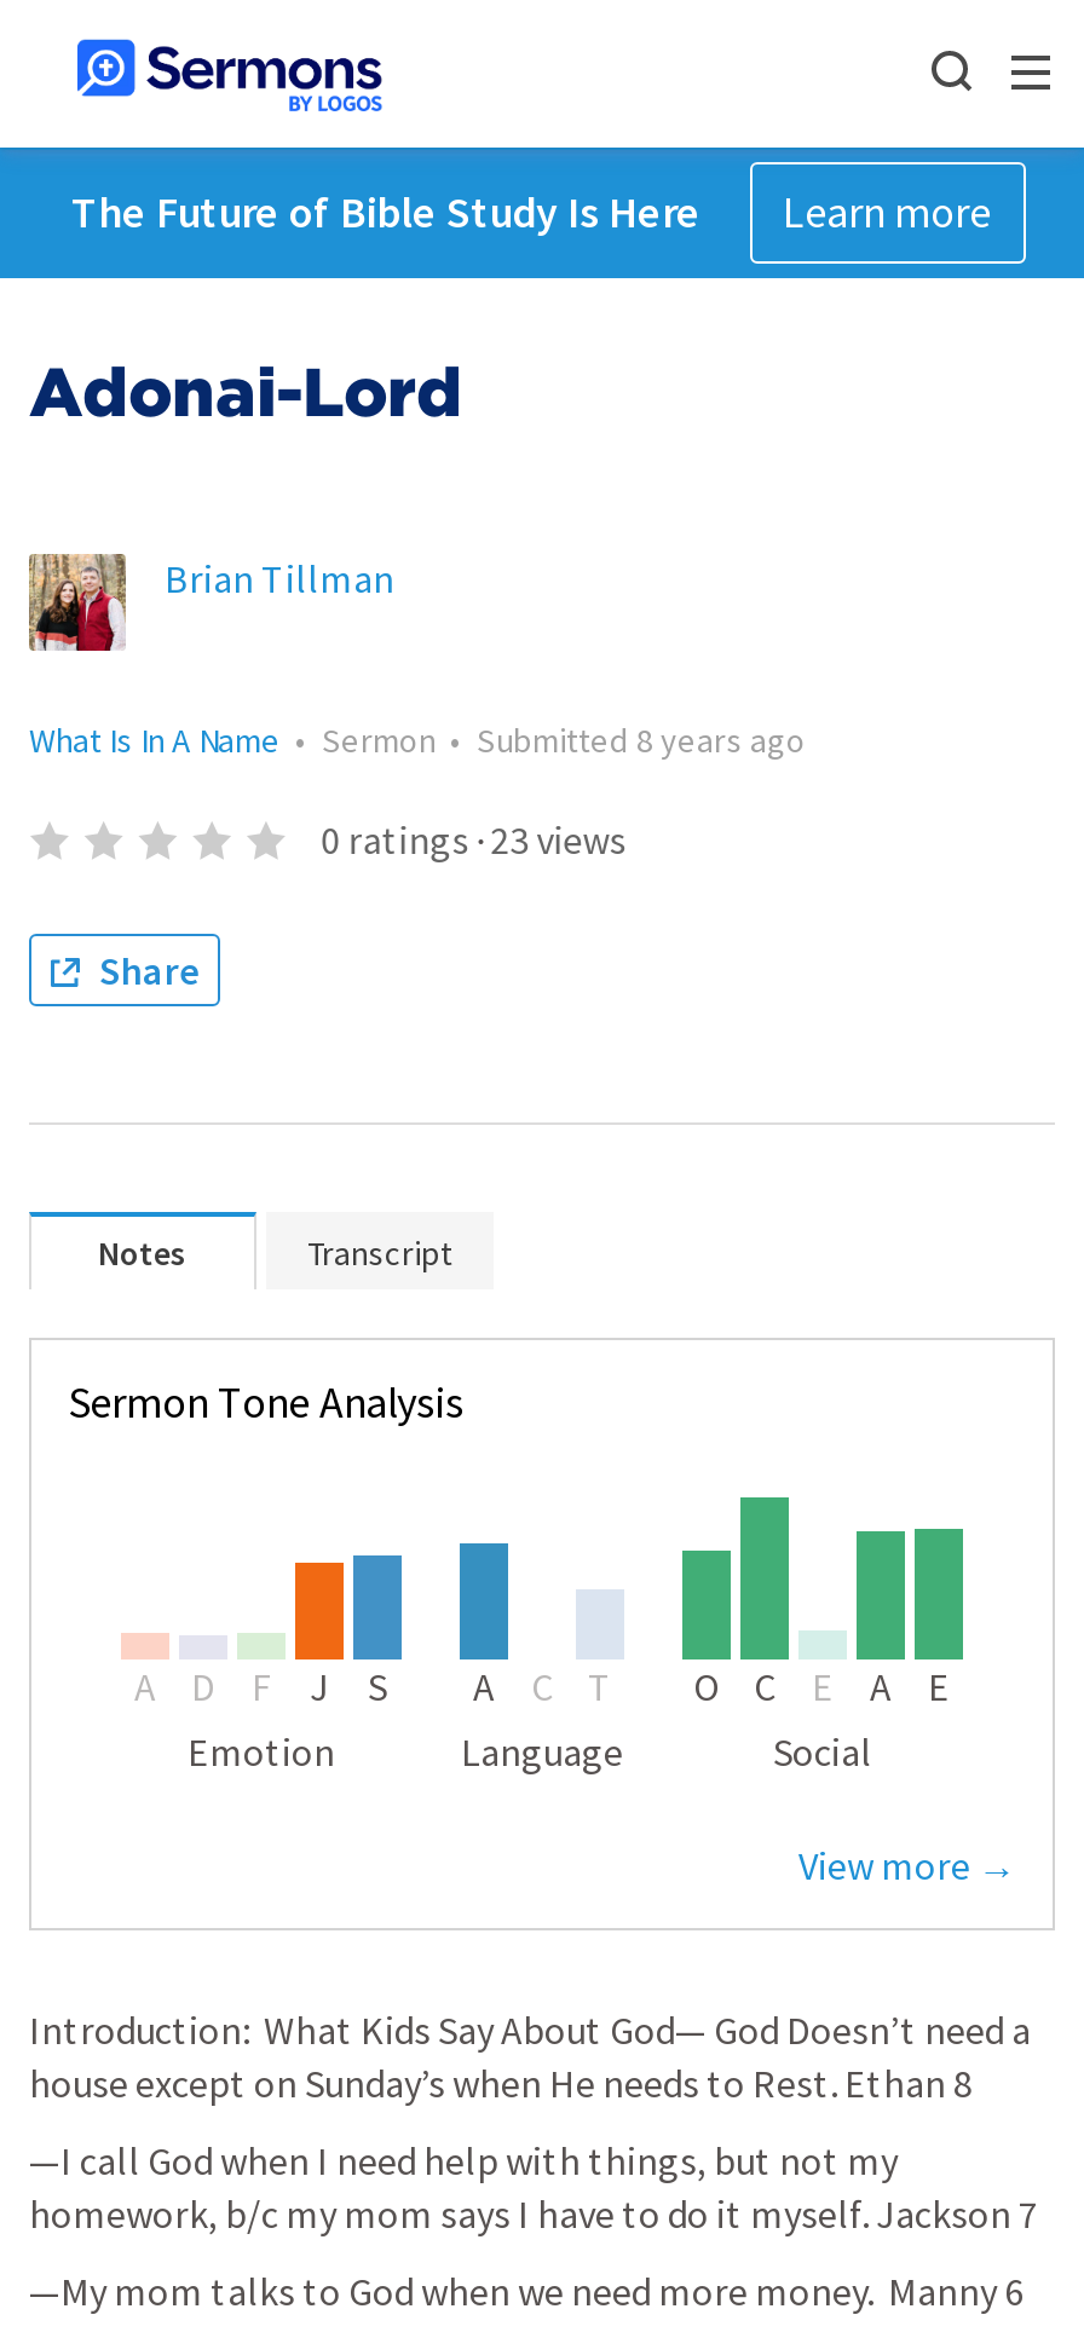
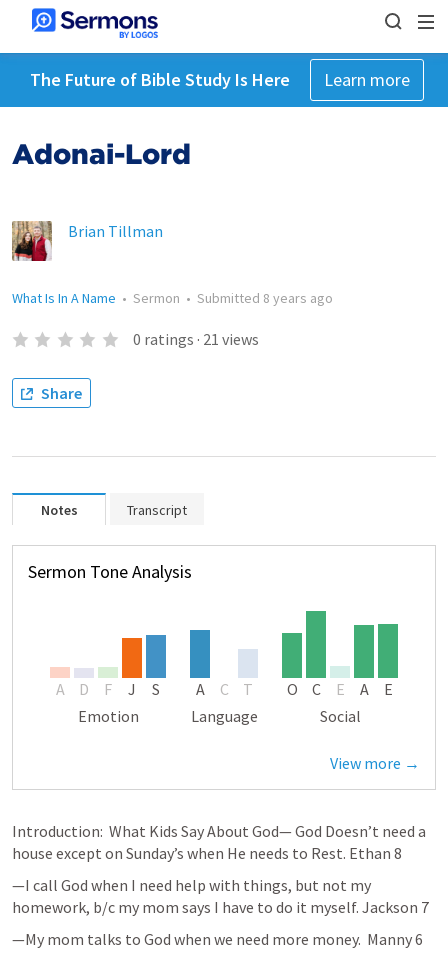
- 0 ratings · 23 views
+ 0 ratings · 21 views
